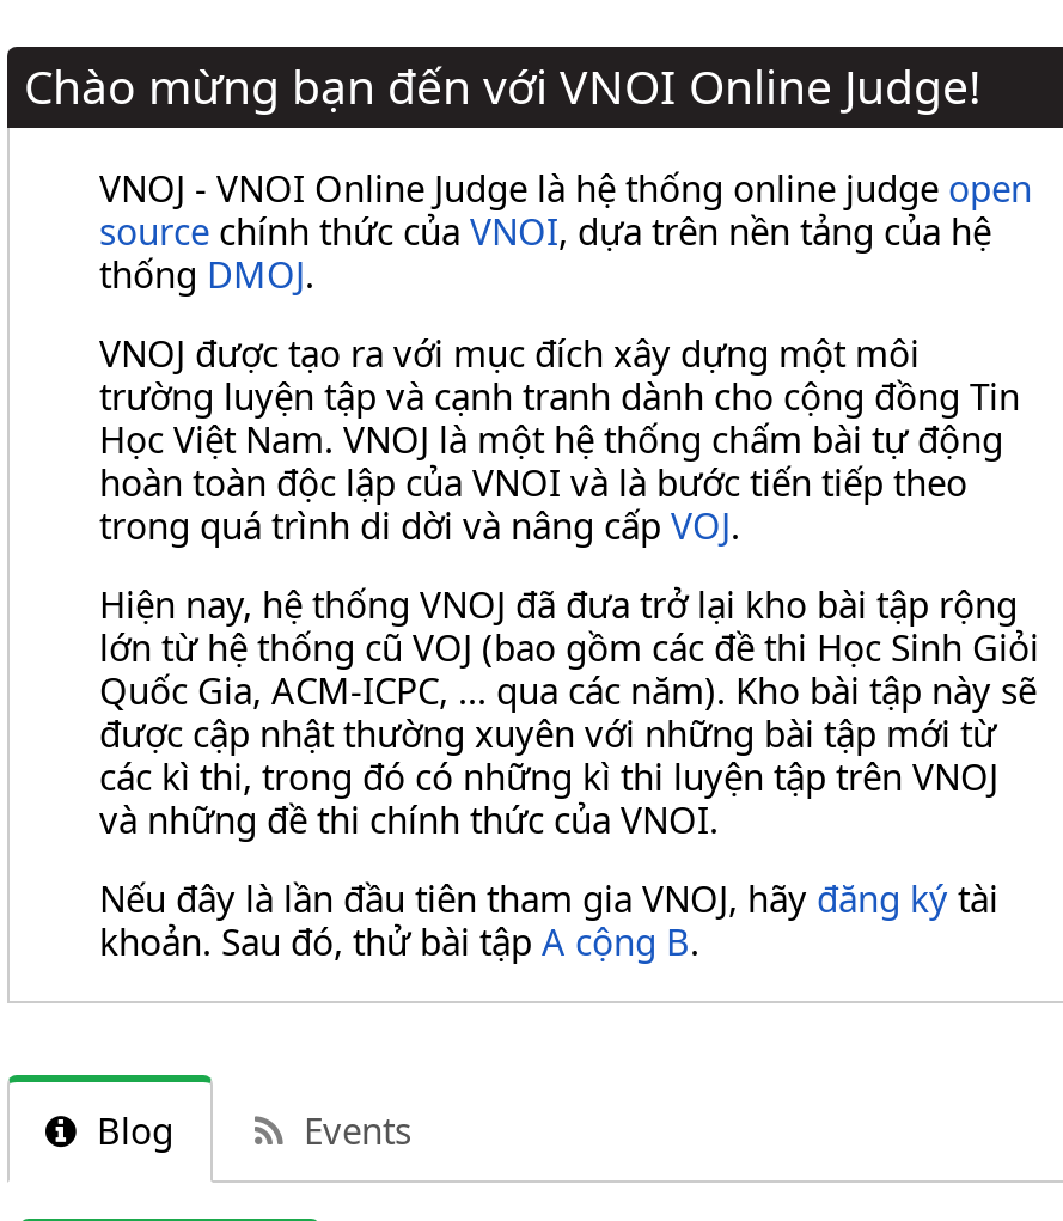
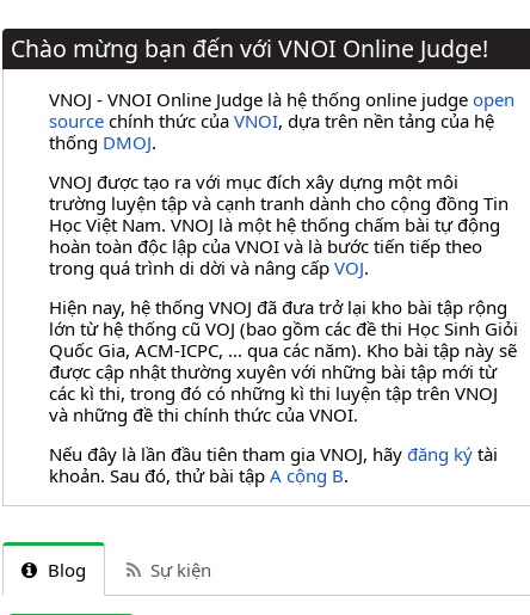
- Events
+ Sự kiện
